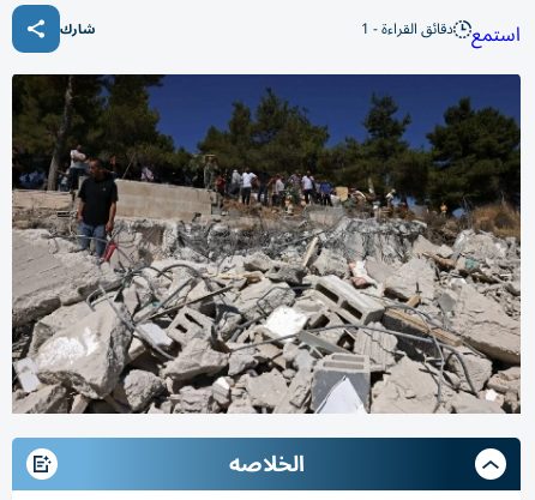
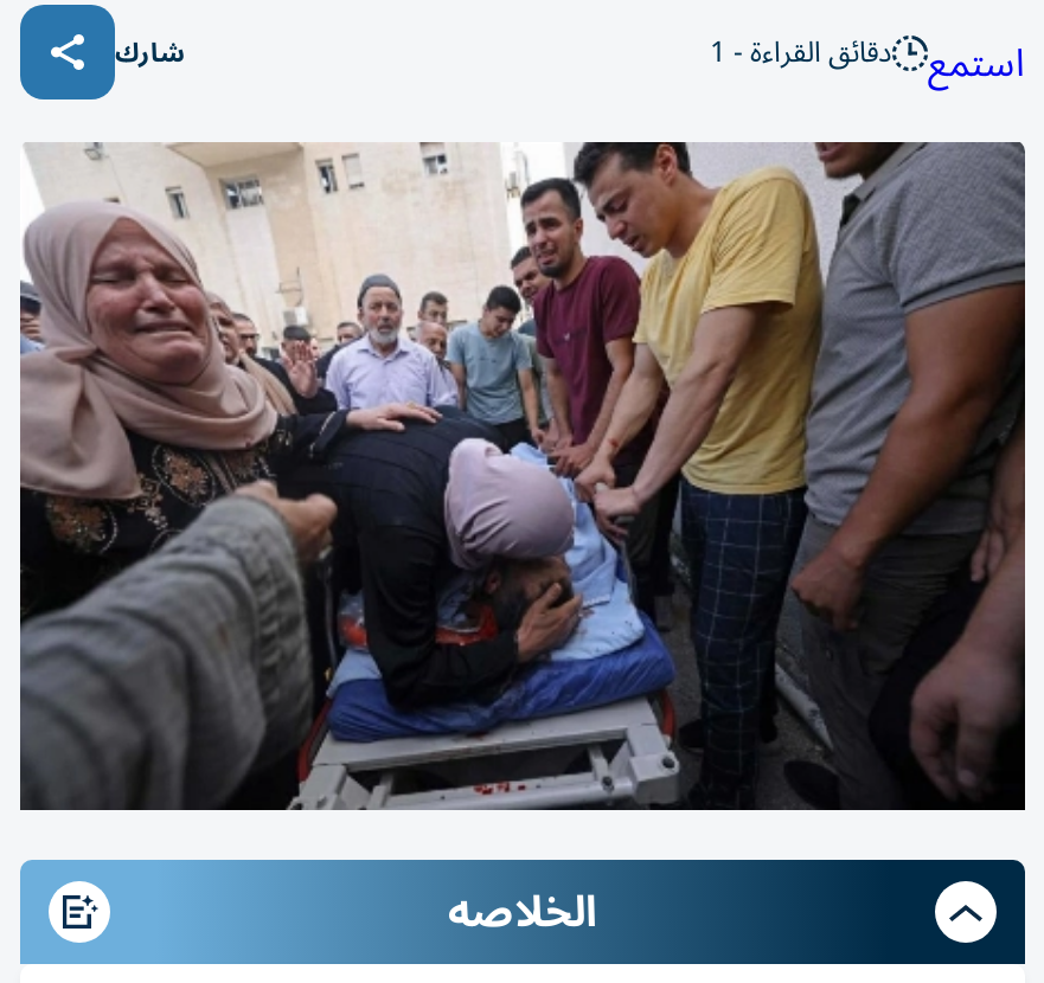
- [image]
+ [image]
